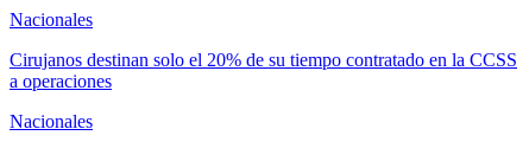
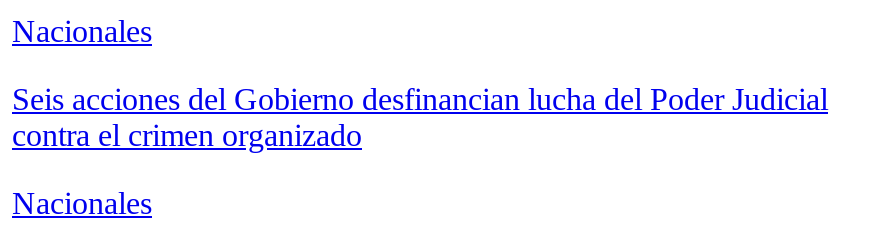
- Cirujanos destinan solo el 20% de su tiempo contratado en la CCSS
- a operaciones
+ Seis acciones del Gobierno desfinancian lucha del Poder Judicial
+ contra el crimen organizado
